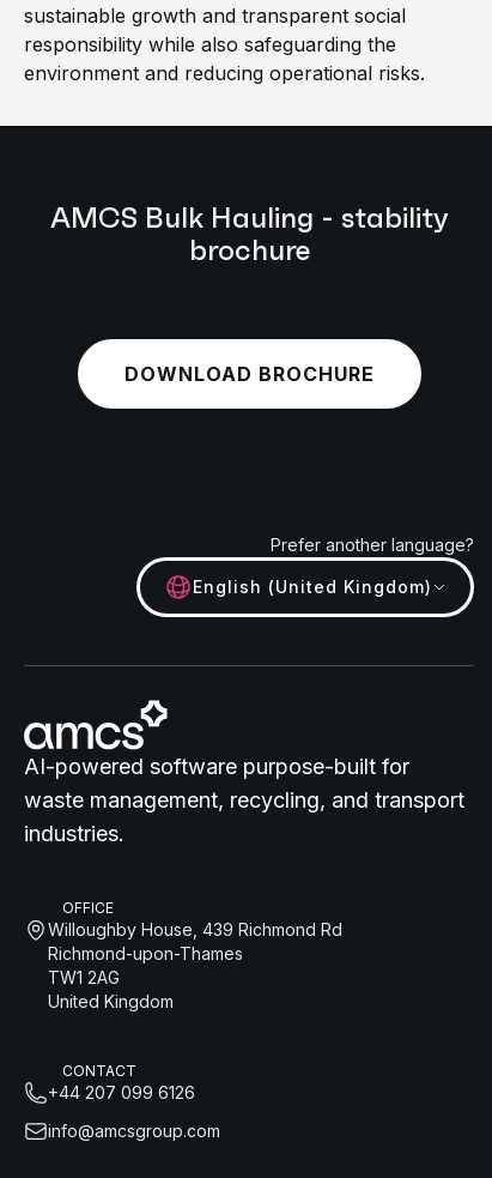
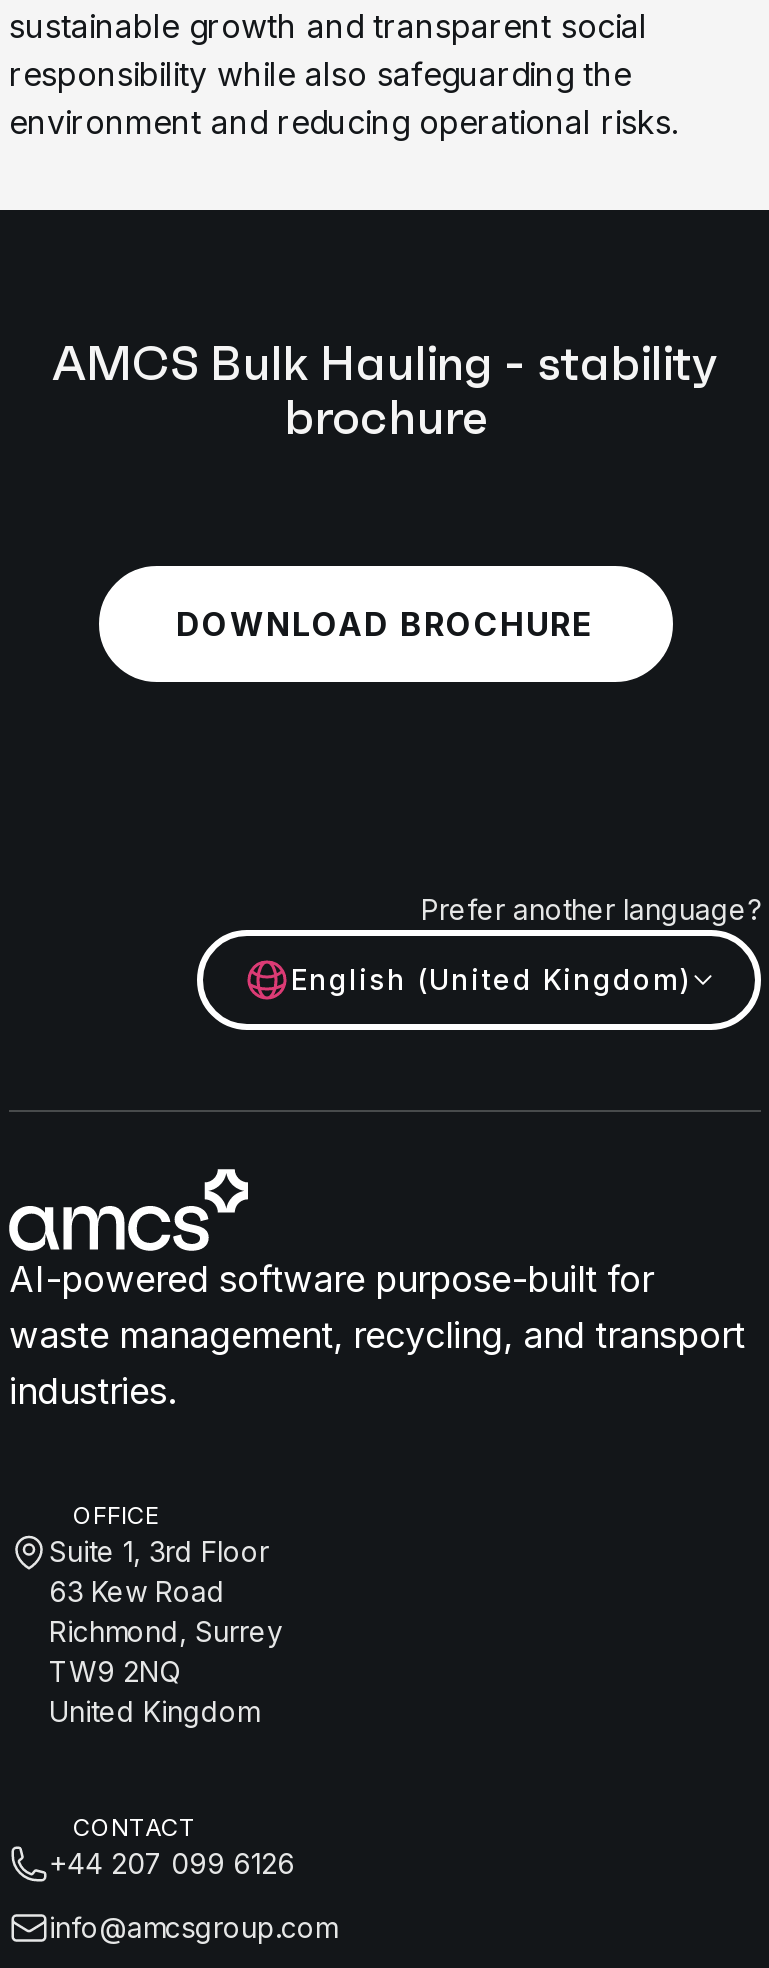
- Willoughby House, 439 Richmond Rd
- Richmond-upon-Thames
- TW1 2AG
+ Suite 1, 3rd Floor
+ 63 Kew Road
+ Richmond, Surrey
+ TW9 2NQ
